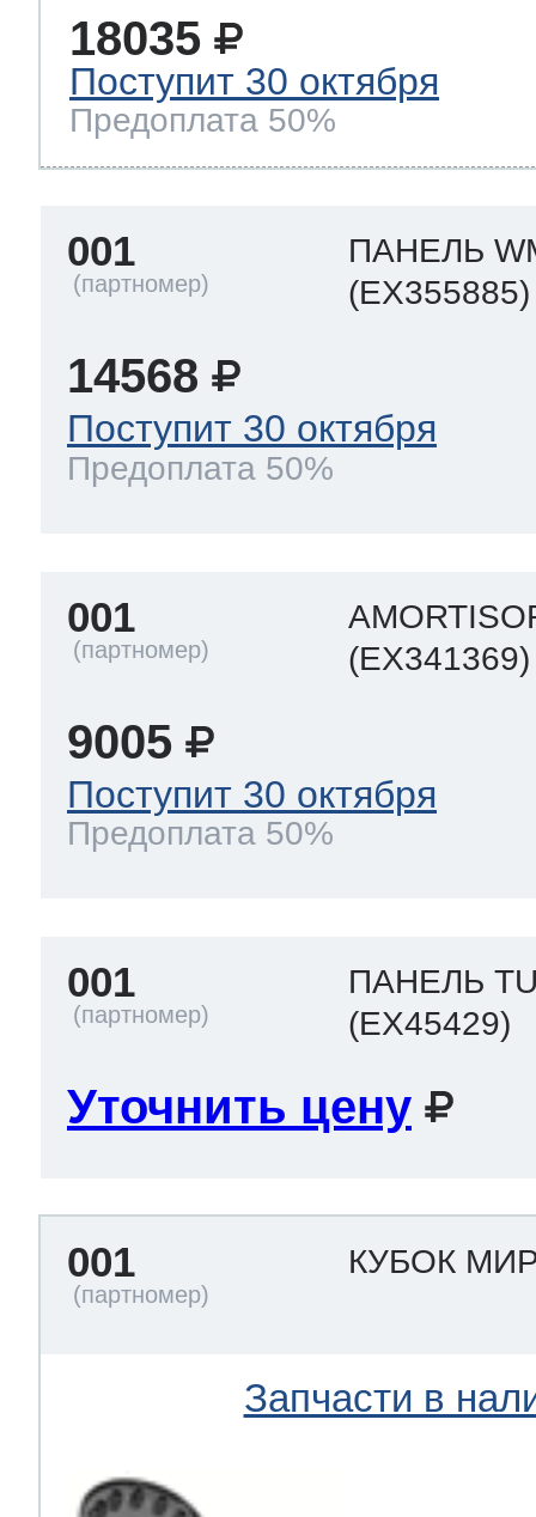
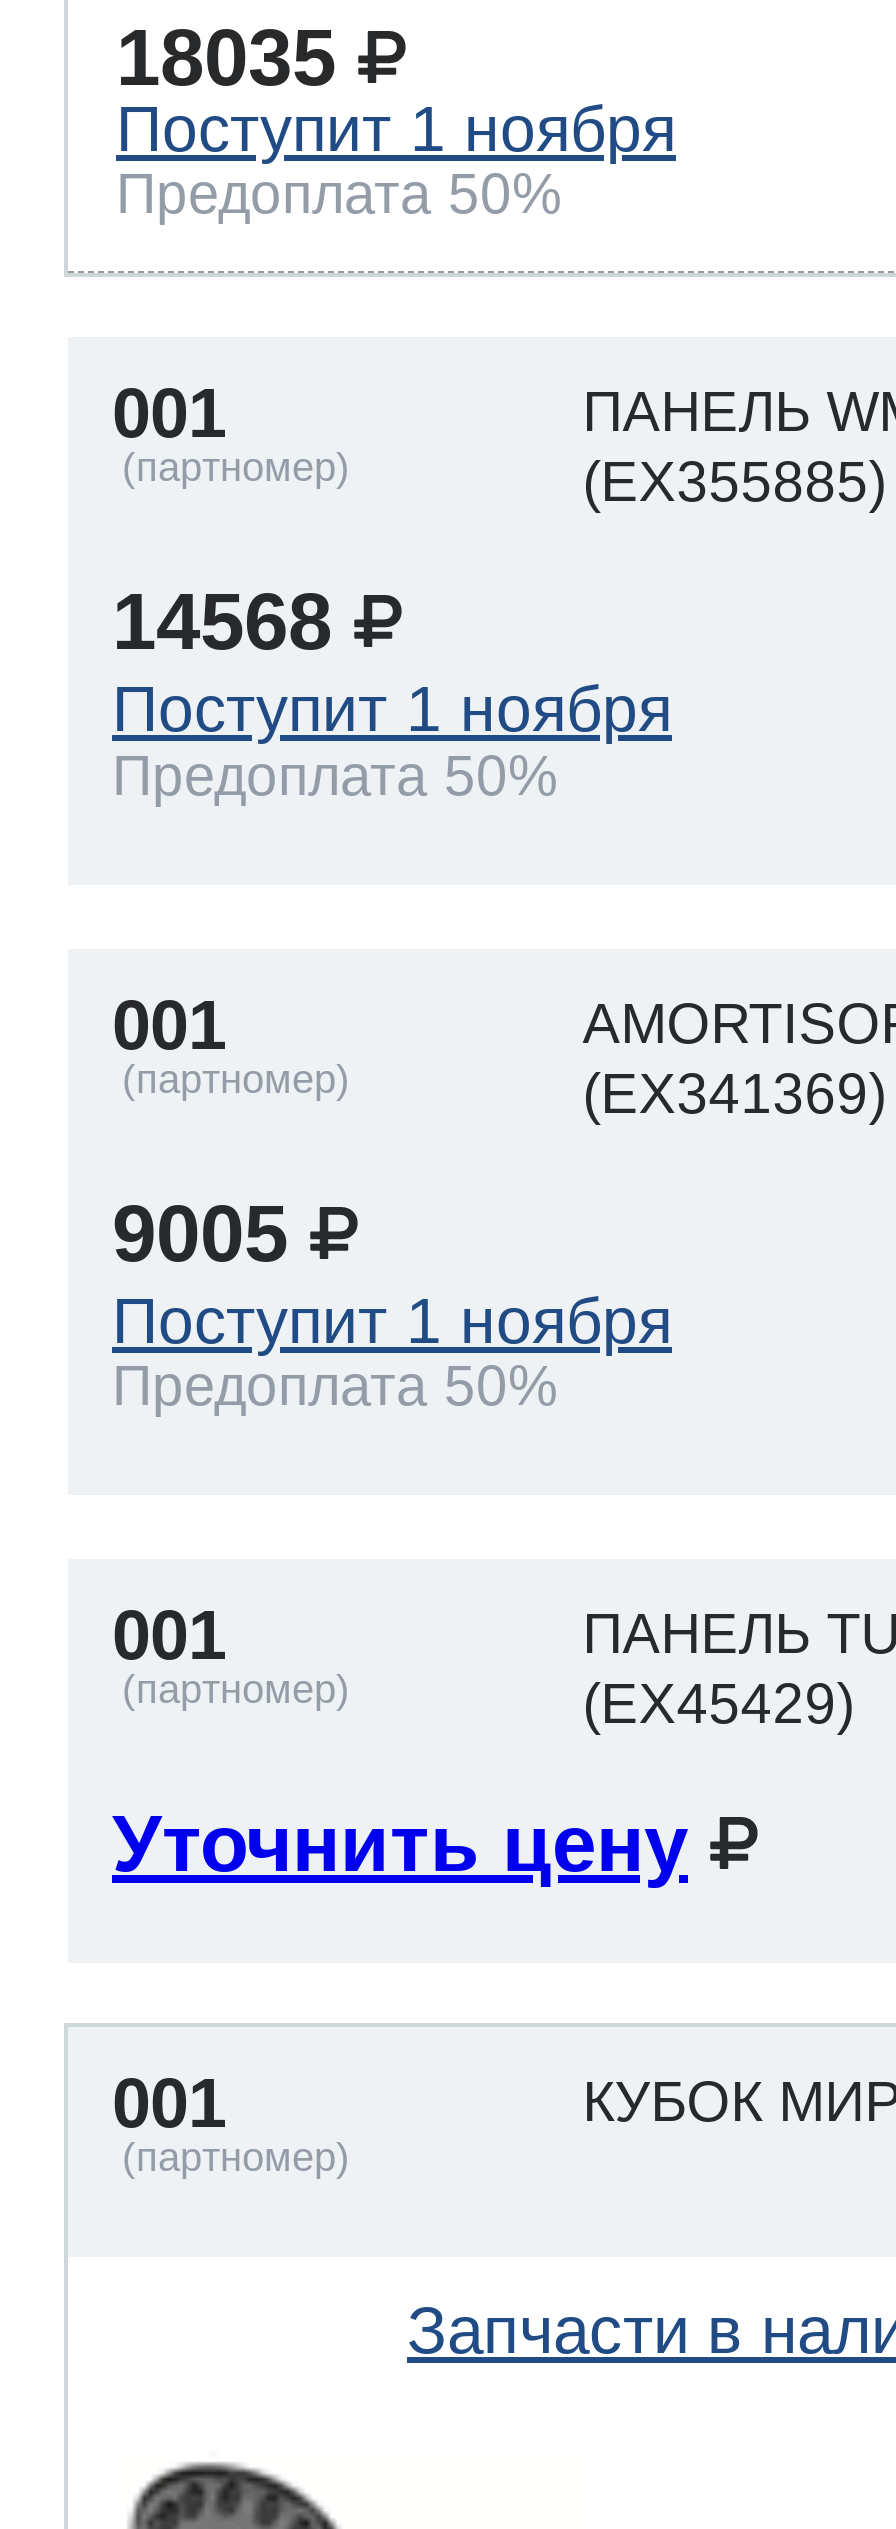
- Поступит 30 октября
+ Поступит 1 ноября

- Поступит 30 октября
+ Поступит 1 ноября

- Поступит 30 октября
+ Поступит 1 ноября
